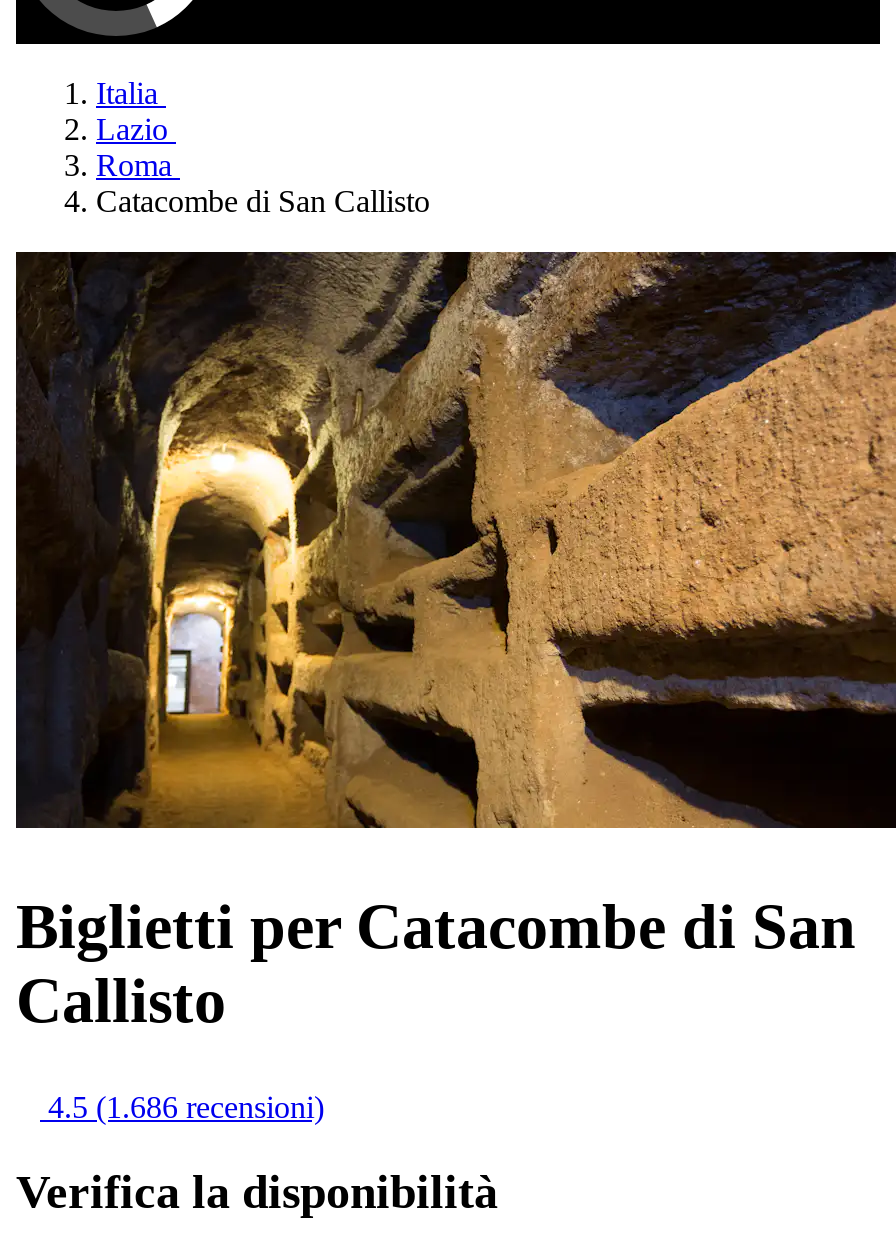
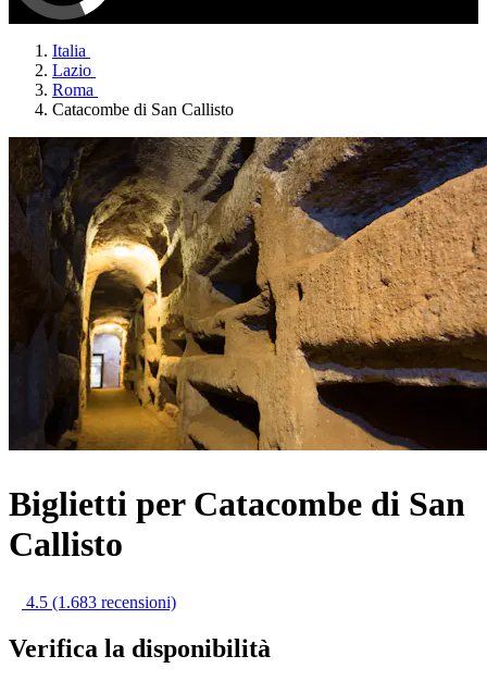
- 4.5 (1.686 recensioni)
+ 4.5 (1.683 recensioni)
